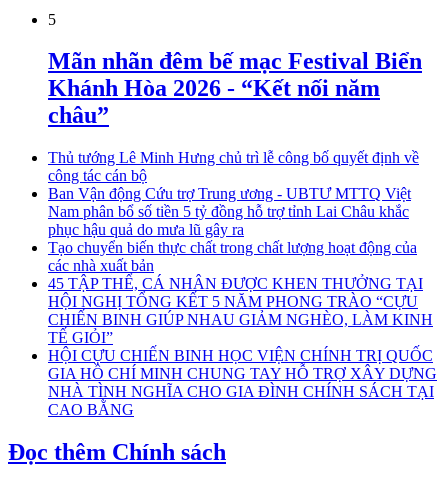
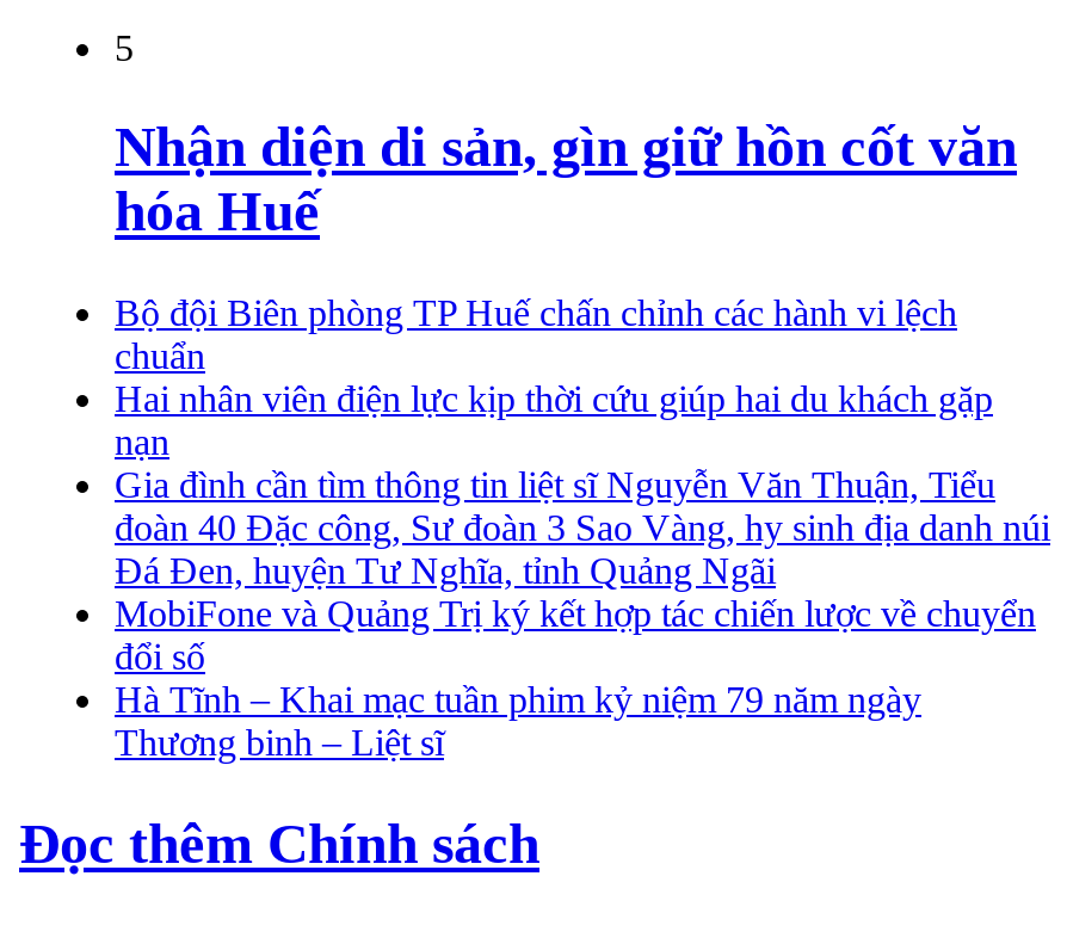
- Mãn nhãn đêm bế mạc Festival Biển
- Khánh Hòa 2026 - “Kết nối năm
- châu”
+ Nhận diện di sản, gìn giữ hồn cốt văn
+ hóa Huế

- Thủ tướng Lê Minh Hưng chủ trì lễ công bố quyết định về
- công tác cán bộ
- Ban Vận động Cứu trợ Trung ương - UBTƯ MTTQ Việt
- Nam phân bổ số tiền 5 tỷ đồng hỗ trợ tỉnh Lai Châu khắc
- phục hậu quả do mưa lũ gây ra
- Tạo chuyển biến thực chất trong chất lượng hoạt động của
- các nhà xuất bản
- 45 TẬP THỂ, CÁ NHÂN ĐƯỢC KHEN THƯỞNG TẠI
- HỘI NGHỊ TỔNG KẾT 5 NĂM PHONG TRÀO “CỰU
- CHIẾN BINH GIÚP NHAU GIẢM NGHÈO, LÀM KINH
- TẾ GIỎI”
- HỘI CỰU CHIẾN BINH HỌC VIỆN CHÍNH TRỊ QUỐC
- GIA HỒ CHÍ MINH CHUNG TAY HỖ TRỢ XÂY DỰNG
- NHÀ TÌNH NGHĨA CHO GIA ĐÌNH CHÍNH SÁCH TẠI
- CAO BẰNG
+ Bộ đội Biên phòng TP Huế chấn chỉnh các hành vi lệch
+ chuẩn
+ Hai nhân viên điện lực kịp thời cứu giúp hai du khách gặp
+ nạn
+ Gia đình cần tìm thông tin liệt sĩ Nguyễn Văn Thuận, Tiểu
+ đoàn 40 Đặc công, Sư đoàn 3 Sao Vàng, hy sinh địa danh núi
+ Đá Đen, huyện Tư Nghĩa, tỉnh Quảng Ngãi
+ MobiFone và Quảng Trị ký kết hợp tác chiến lược về chuyển
+ đổi số
+ Hà Tĩnh – Khai mạc tuần phim kỷ niệm 79 năm ngày
+ Thương binh – Liệt sĩ
